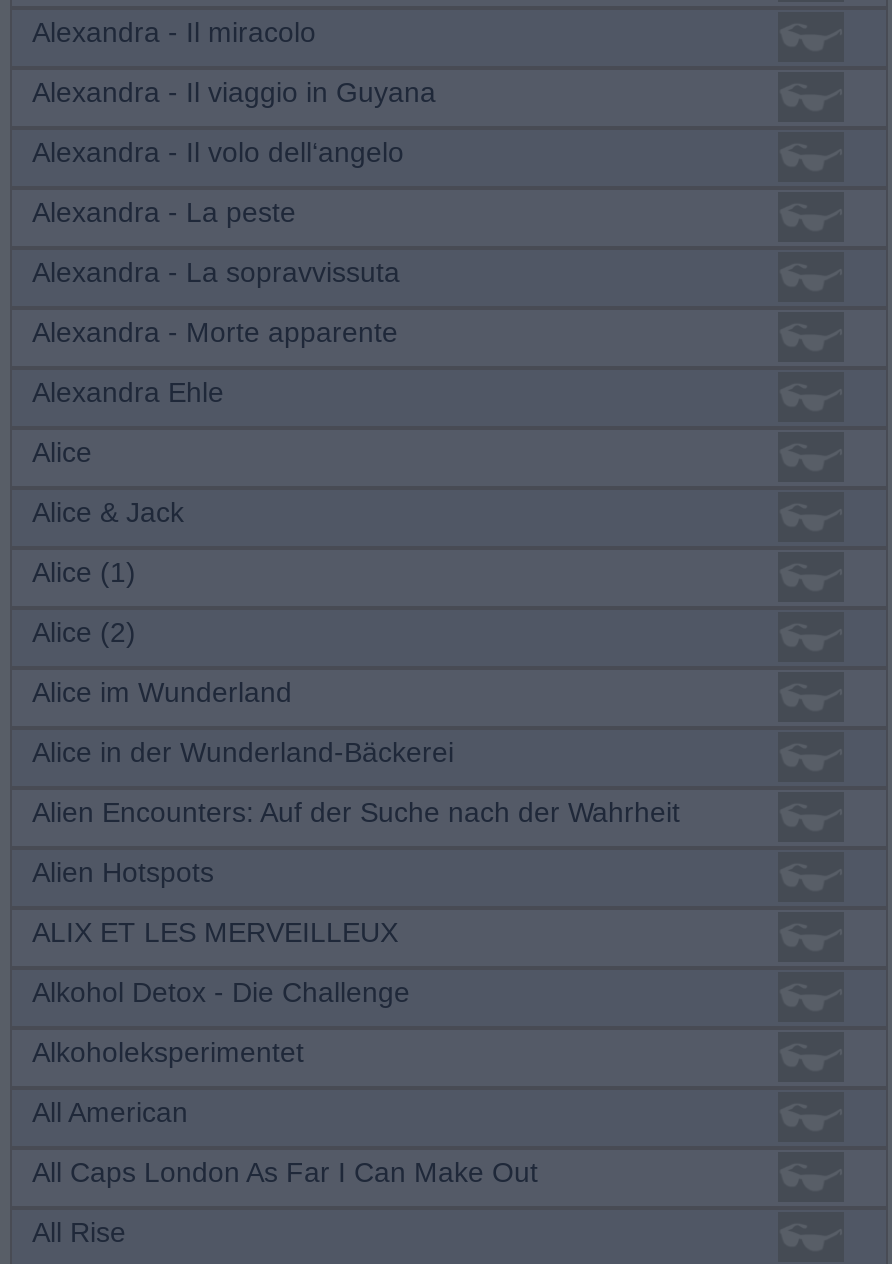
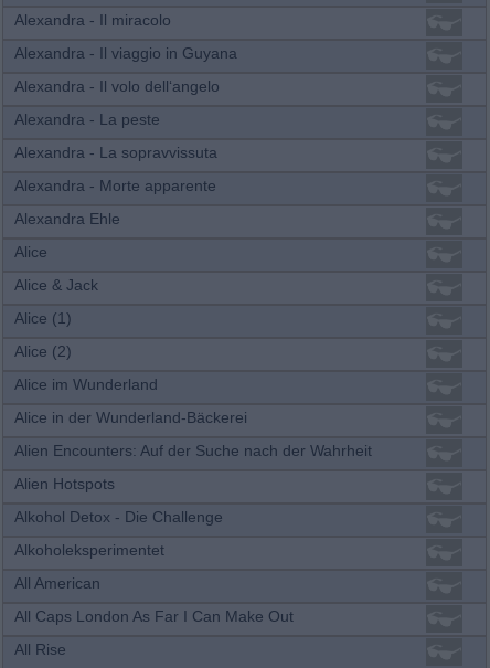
- ALIX ET LES MERVEILLEUX
